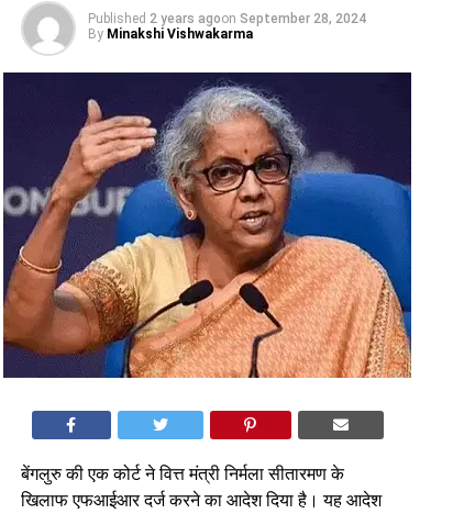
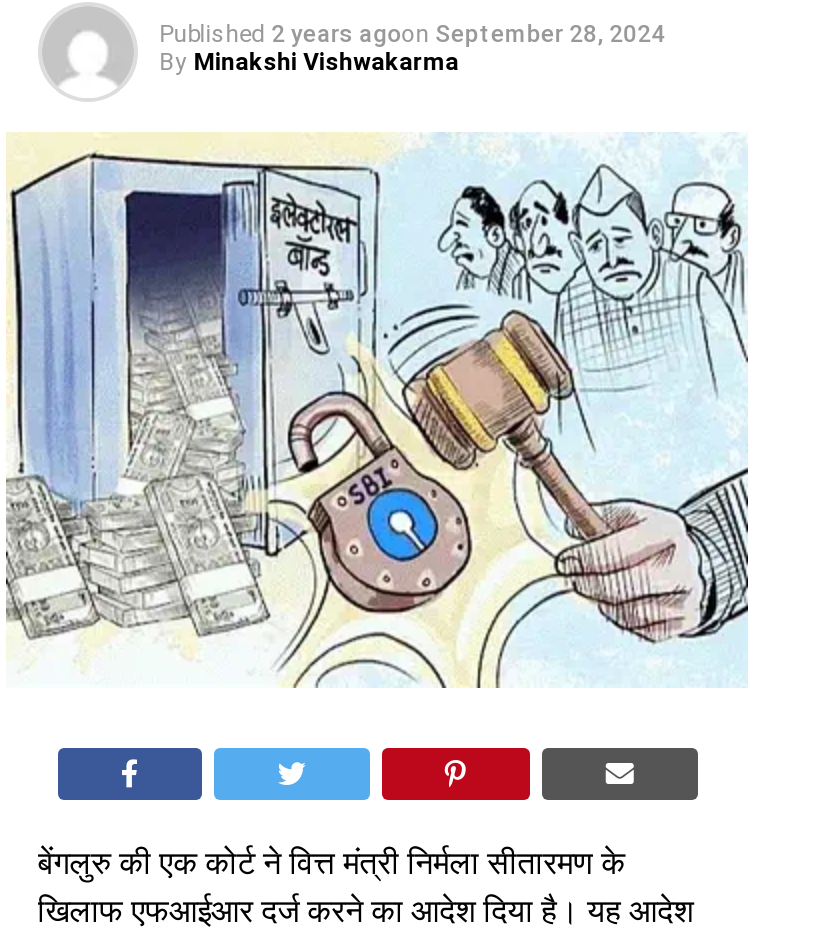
- [image]
+ [image]
